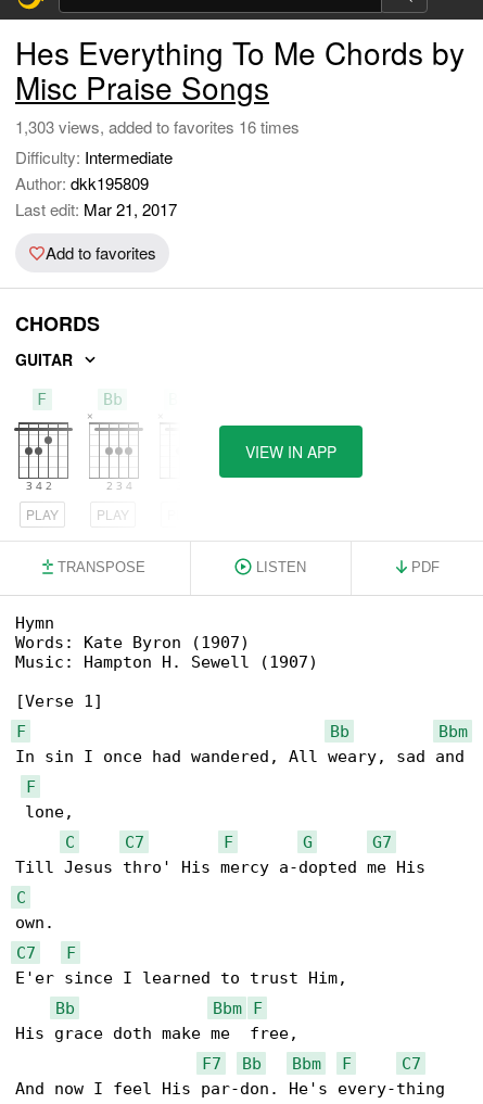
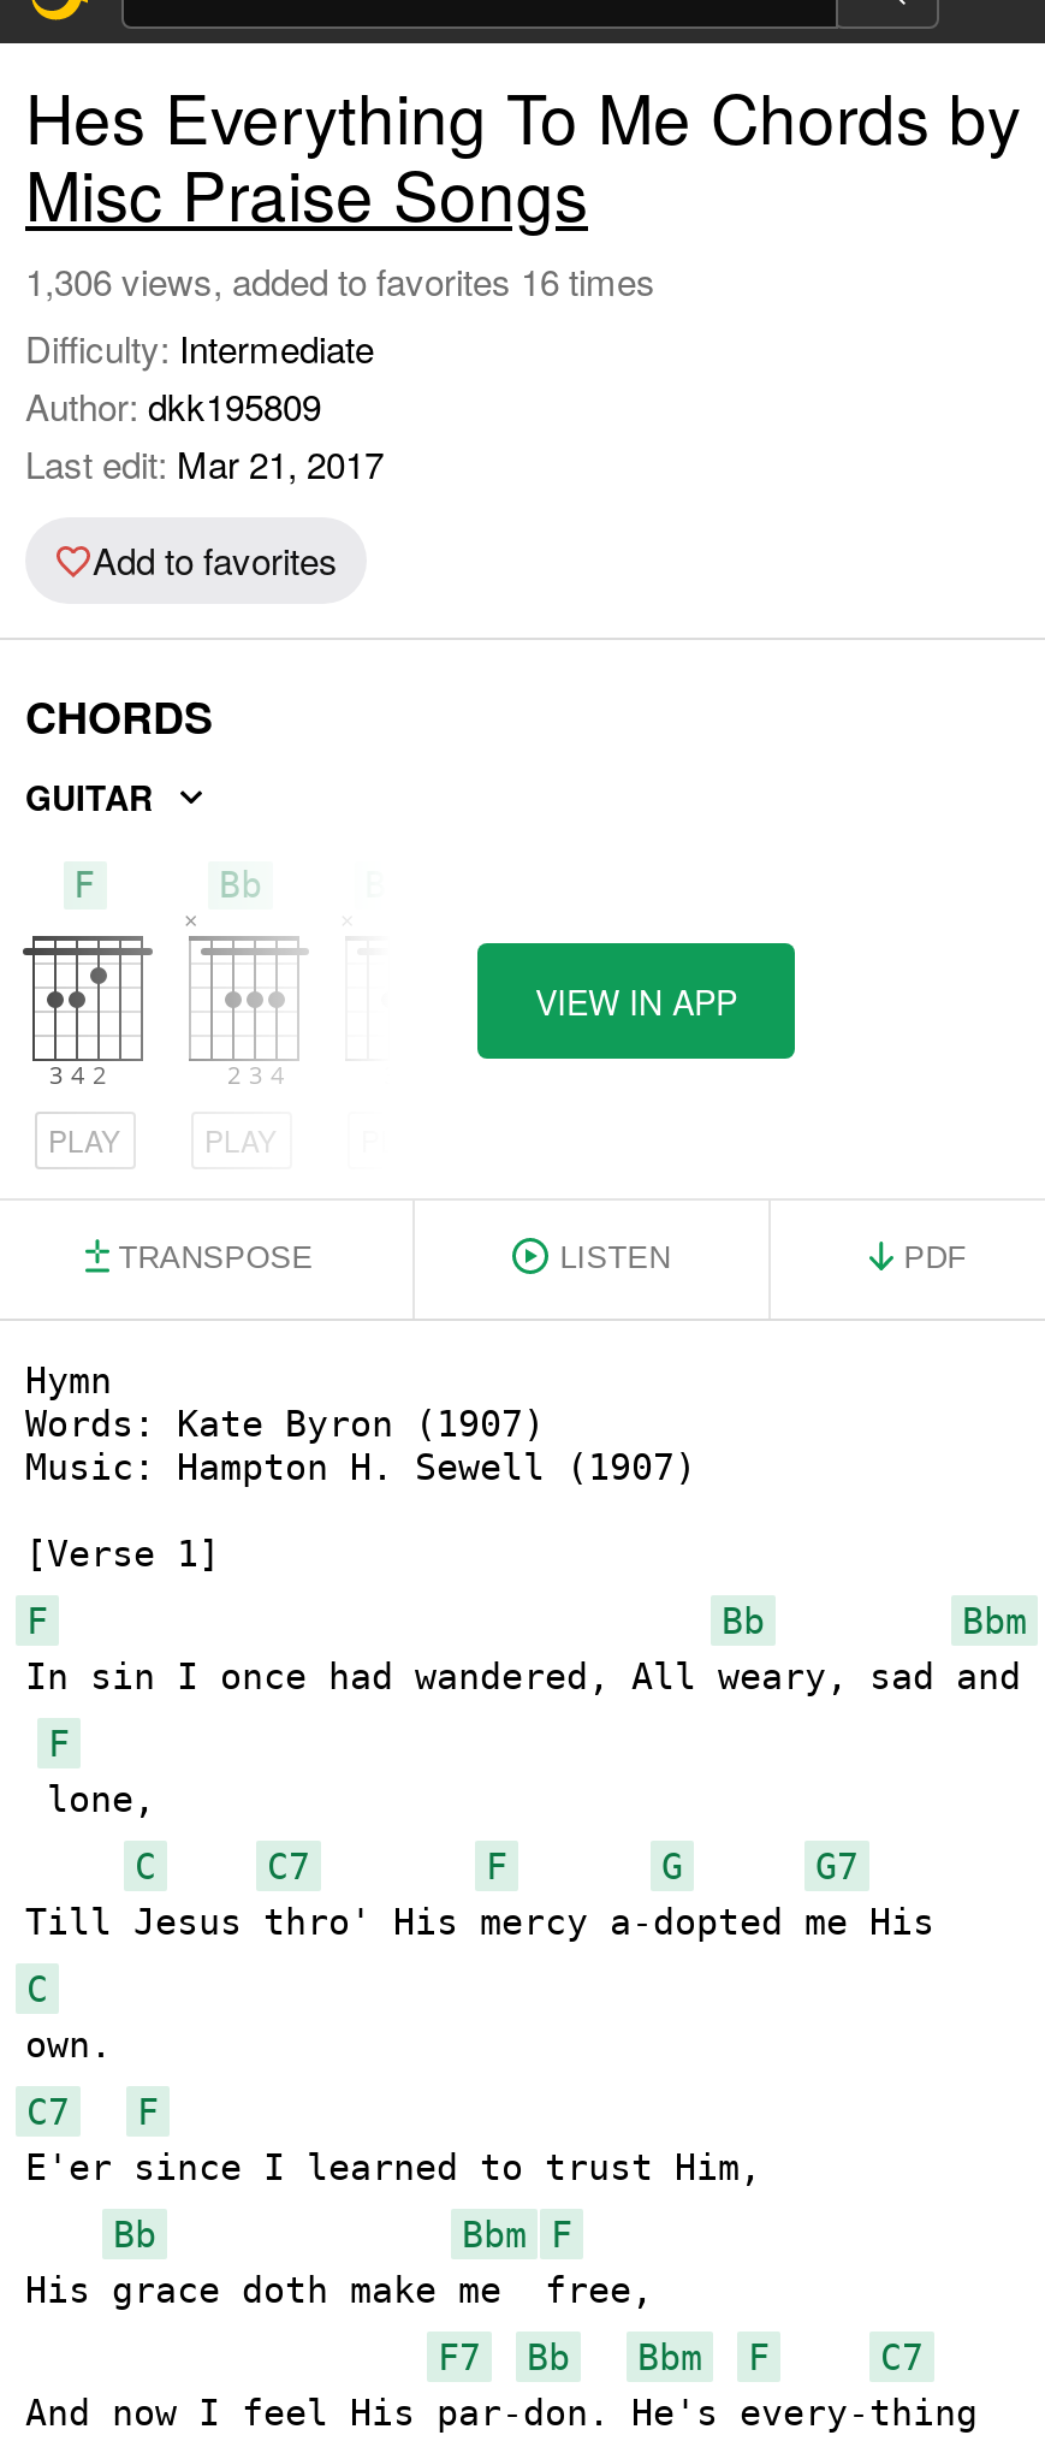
- 1,303 views, added to favorites 16 times
+ 1,306 views, added to favorites 16 times
